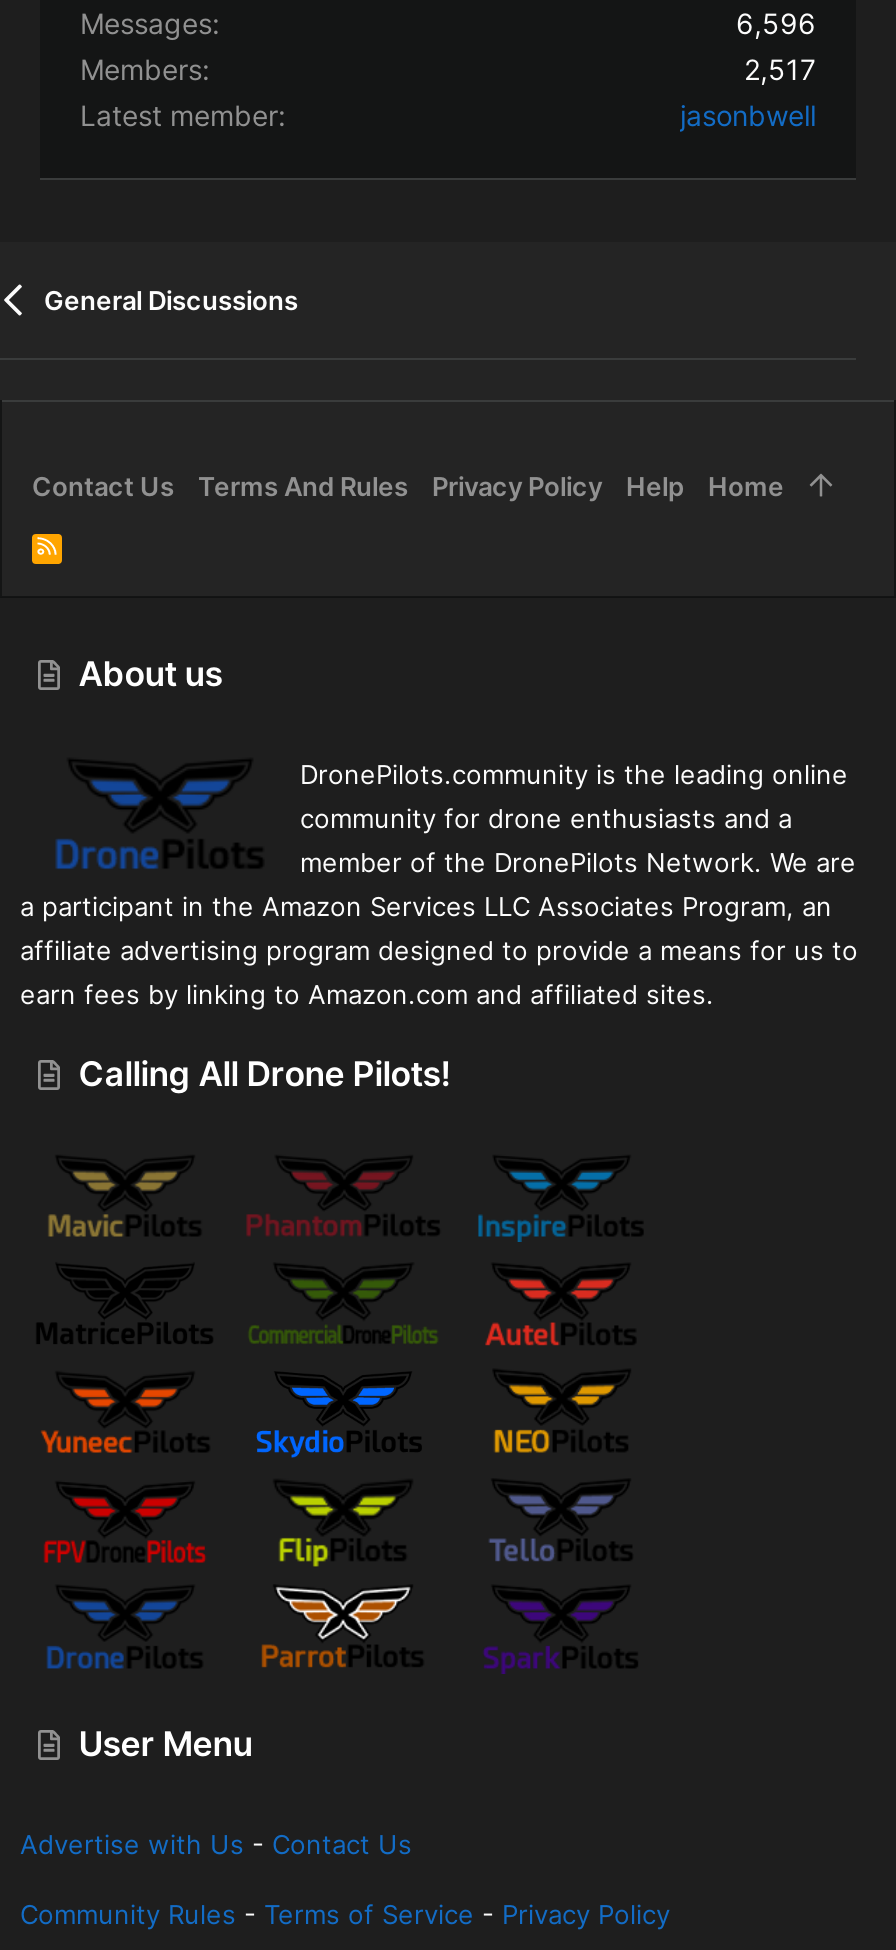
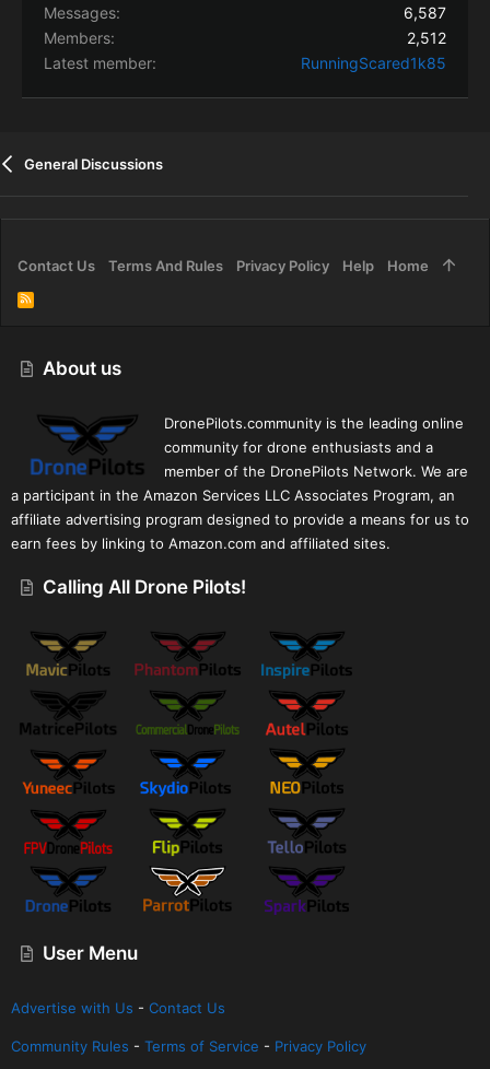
- 6,596
+ 6,587

- 2,517
+ 2,512

- jasonbwell
+ RunningScared1k85
